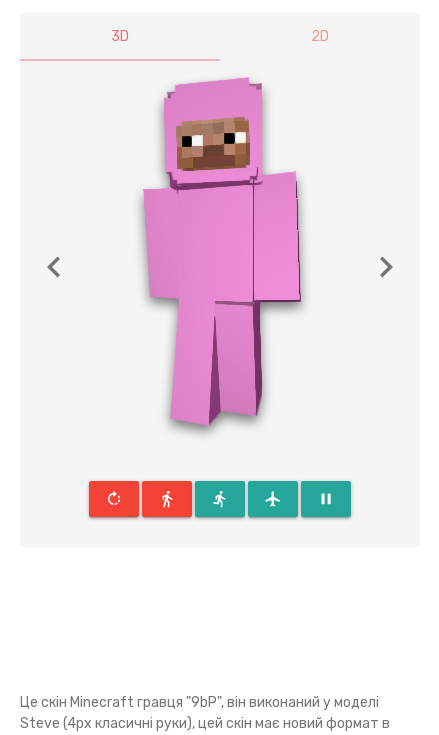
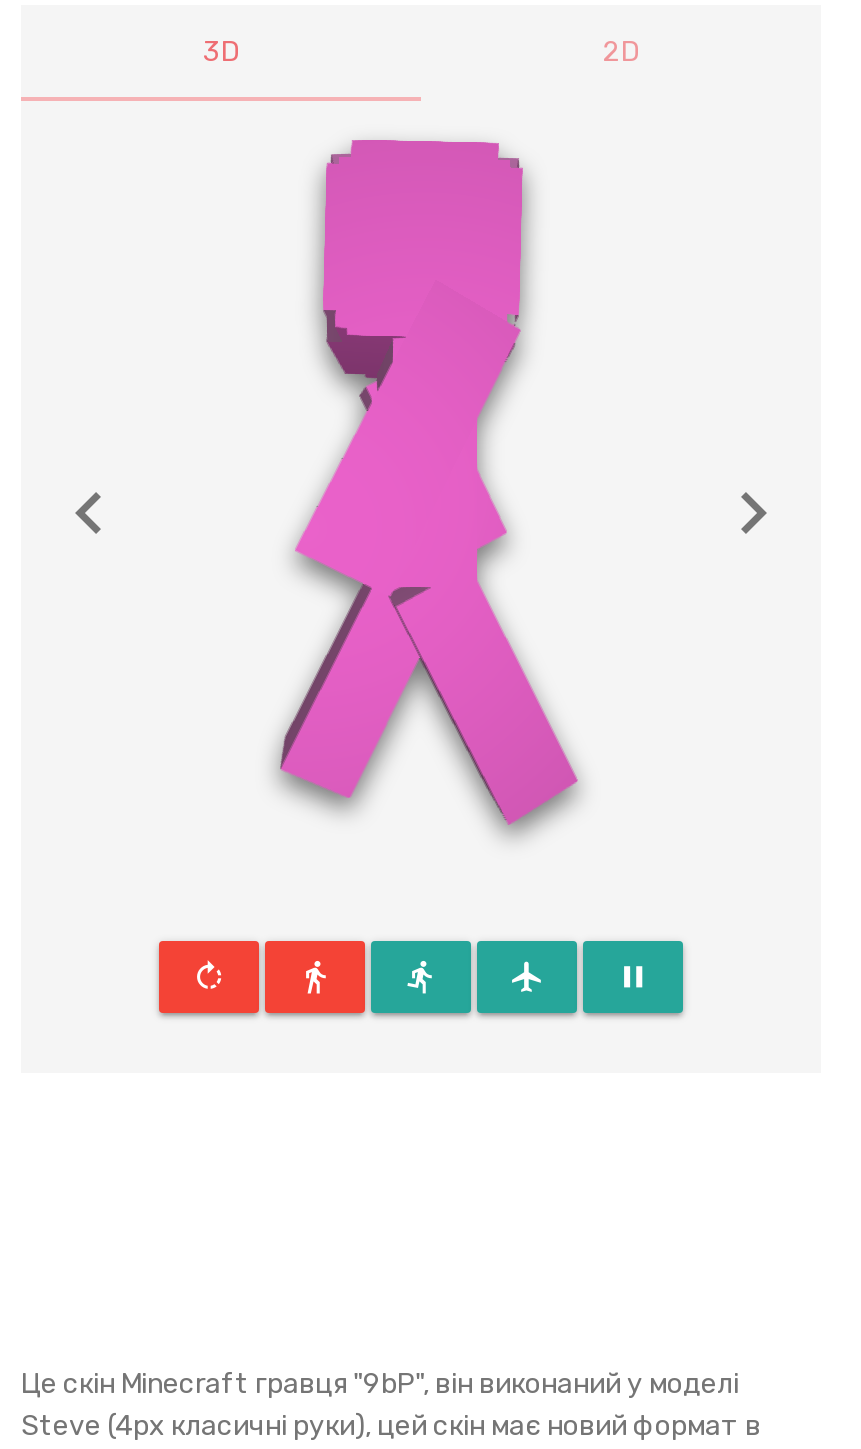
- [image]
+ [image]
